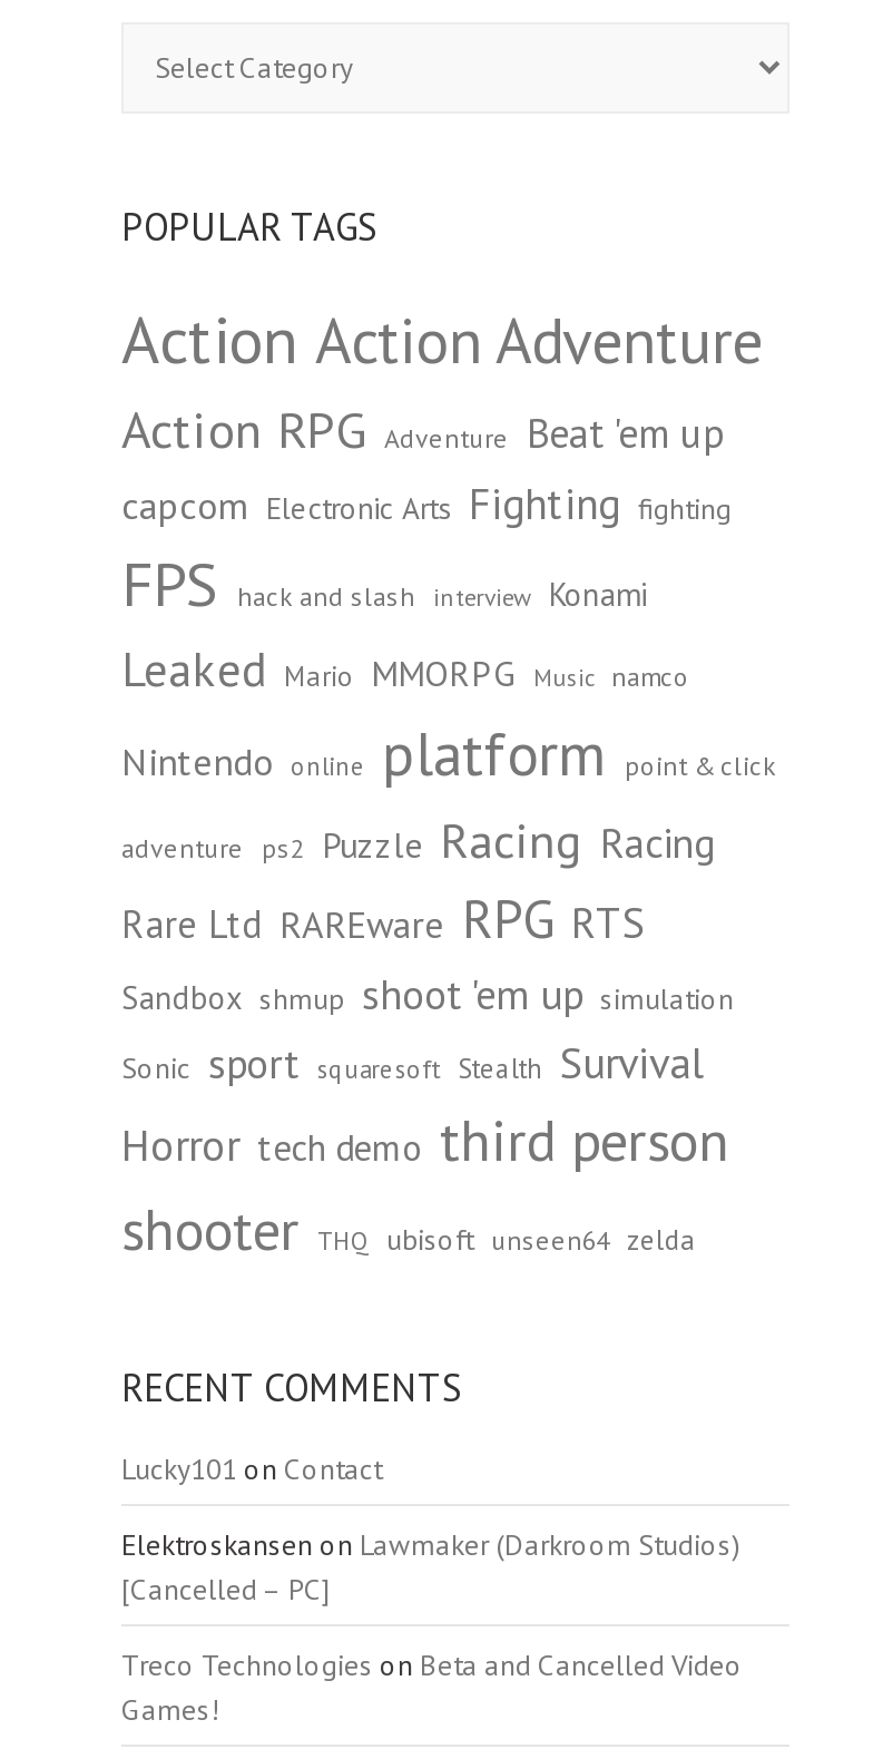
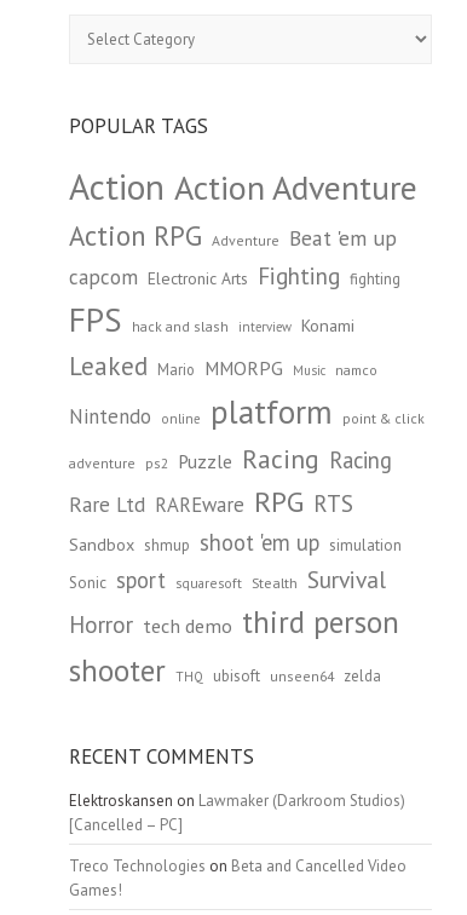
- Lucky101 on Contact
